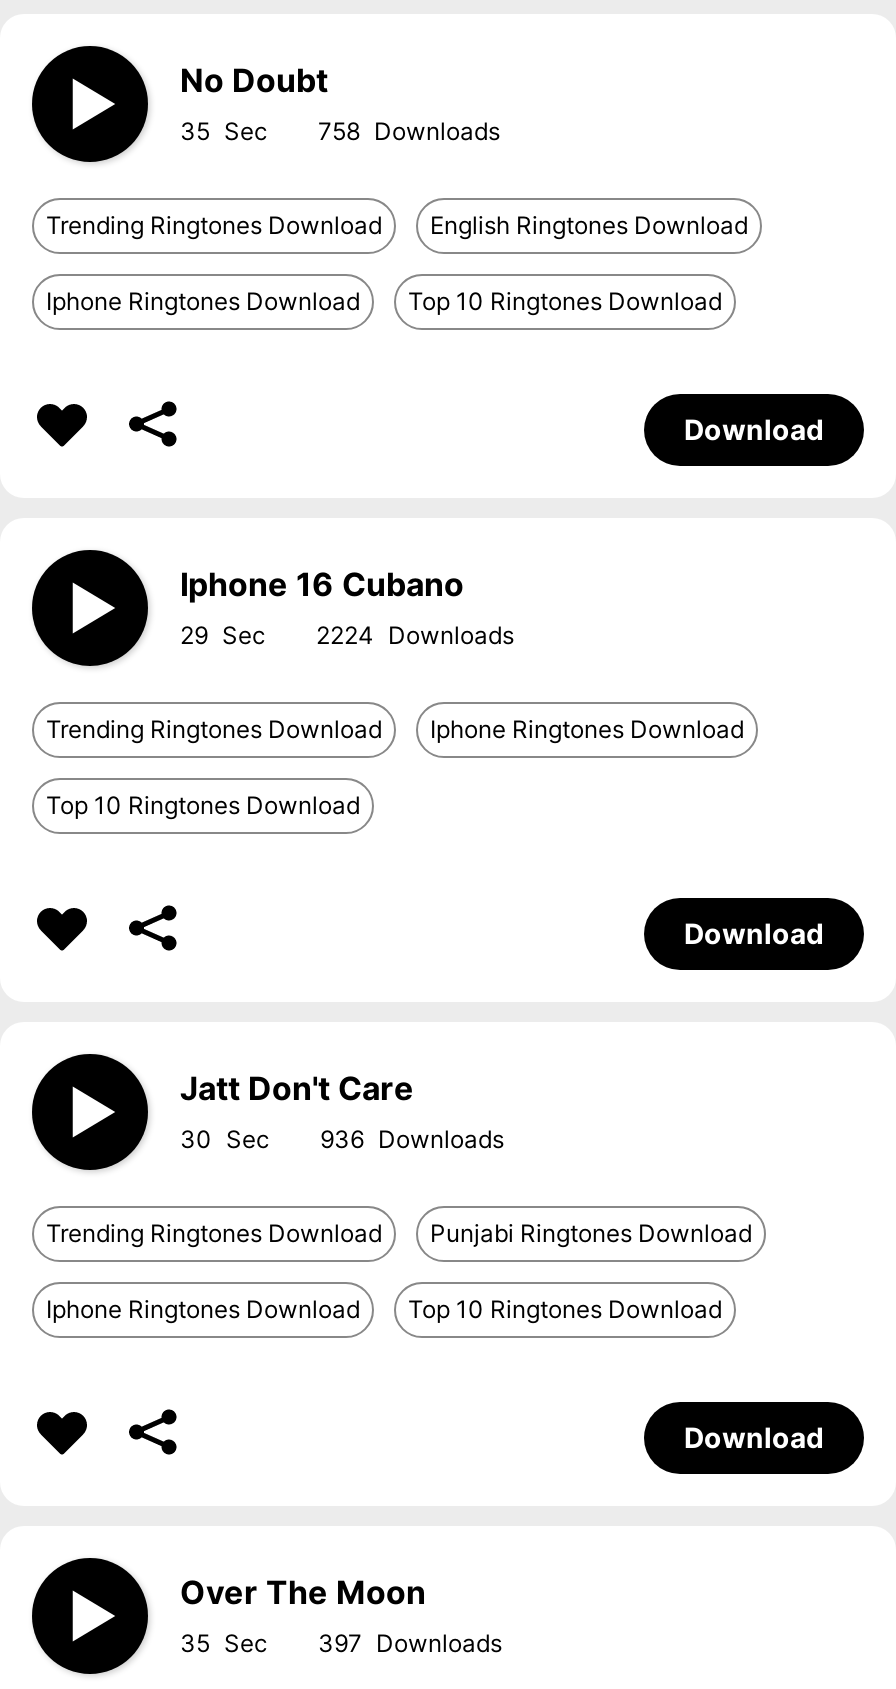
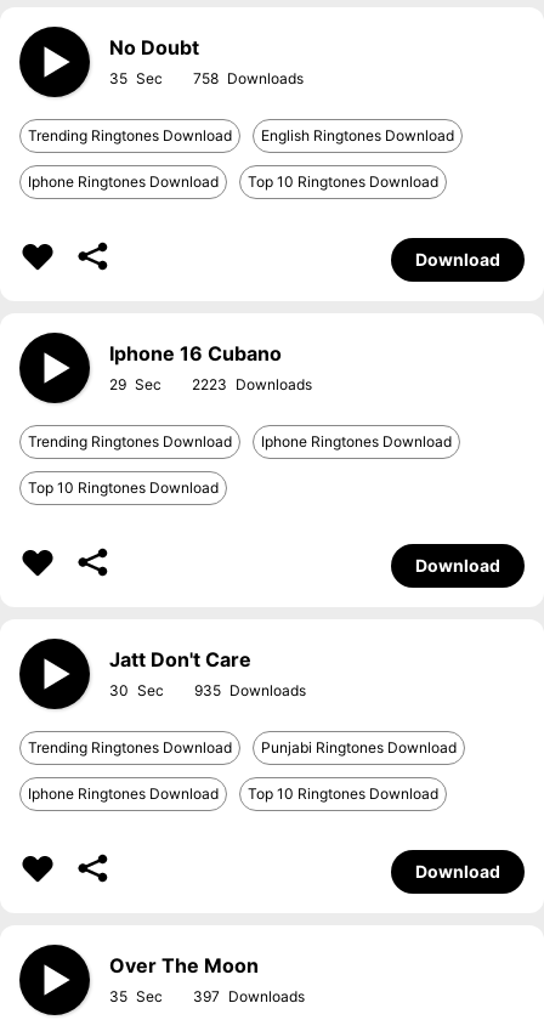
- 2224
+ 2223

- 936
+ 935
